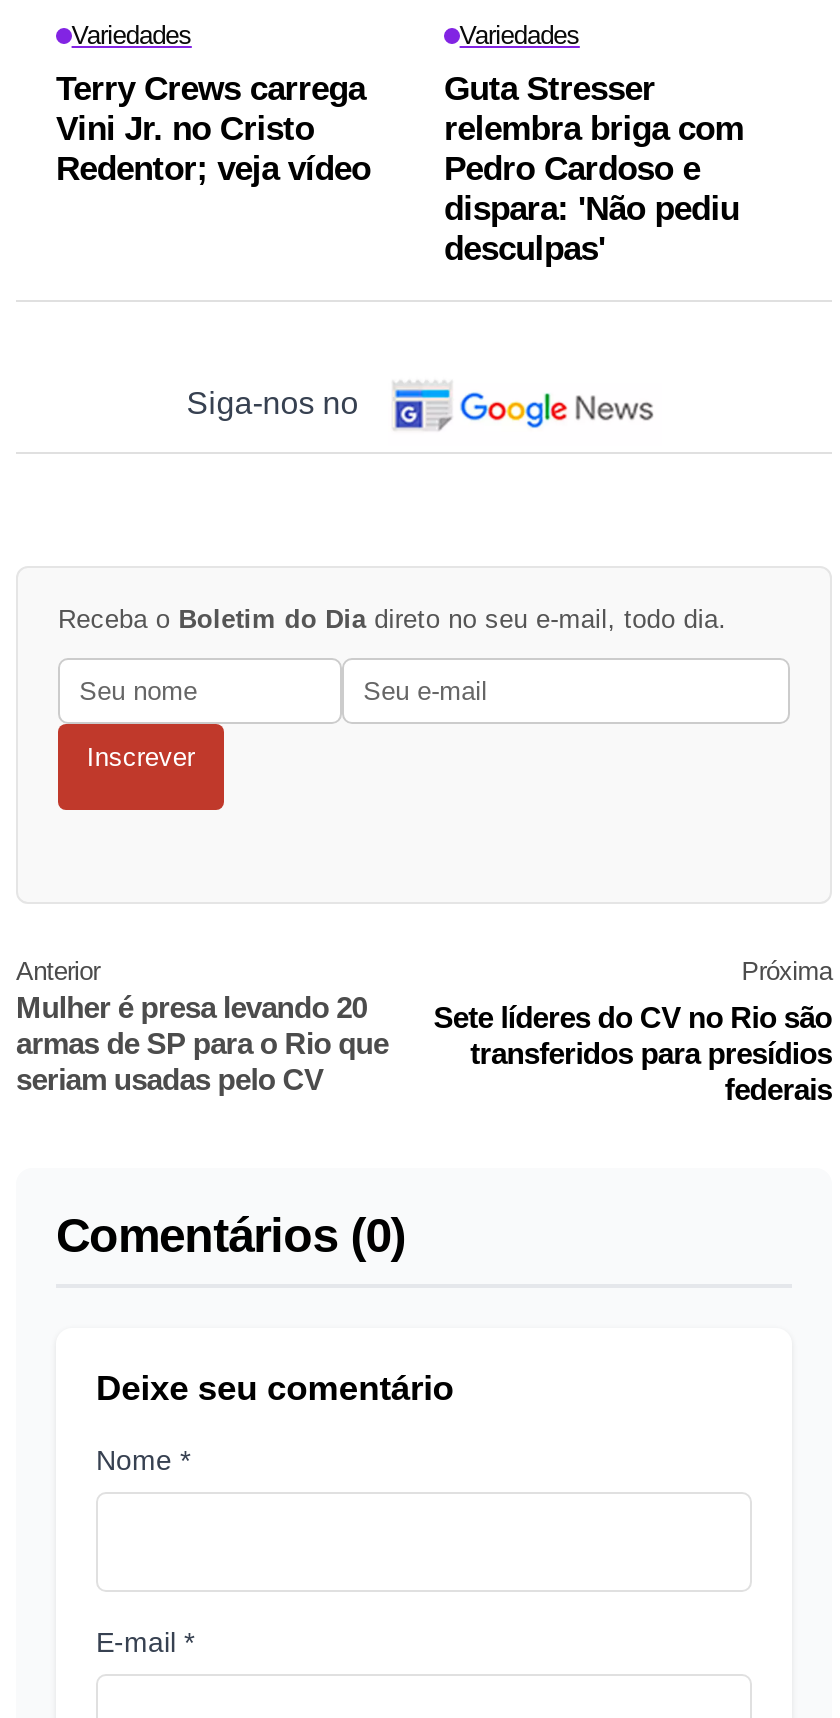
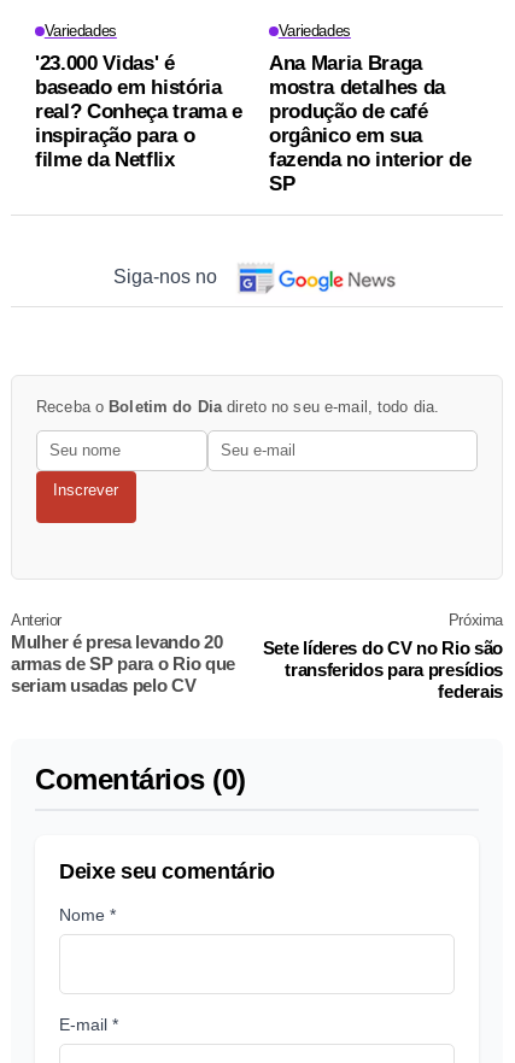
- Terry Crews carrega
- Vini Jr. no Cristo
- Redentor; veja vídeo
+ '23.000 Vidas' é
+ baseado em história
+ real? Conheça trama e
+ inspiração para o
+ filme da Netflix

- Guta Stresser
- relembra briga com
- Pedro Cardoso e
- dispara: 'Não pediu
- desculpas'
+ Ana Maria Braga
+ mostra detalhes da
+ produção de café
+ orgânico em sua
+ fazenda no interior de
+ SP
